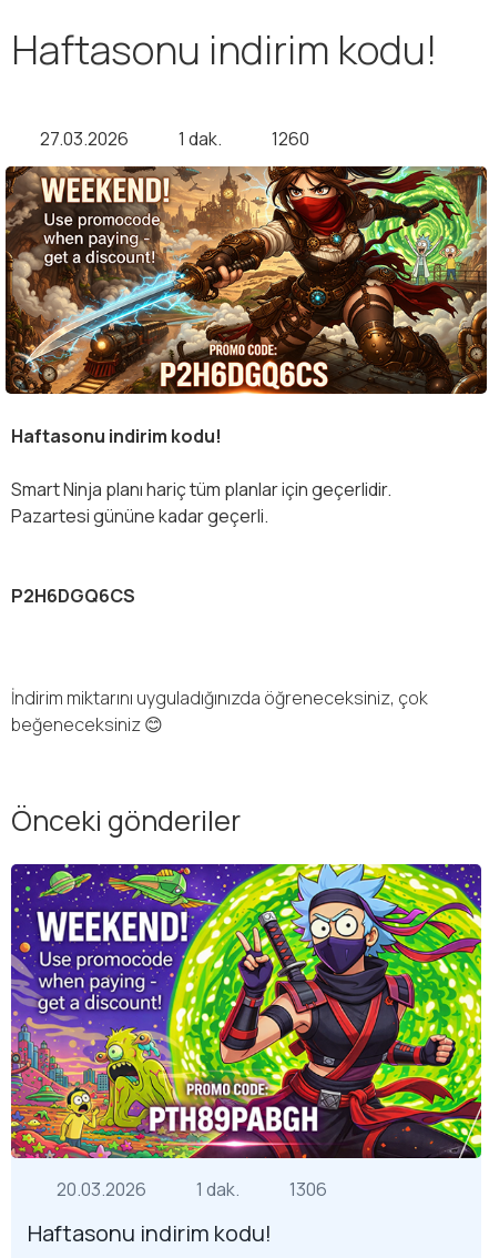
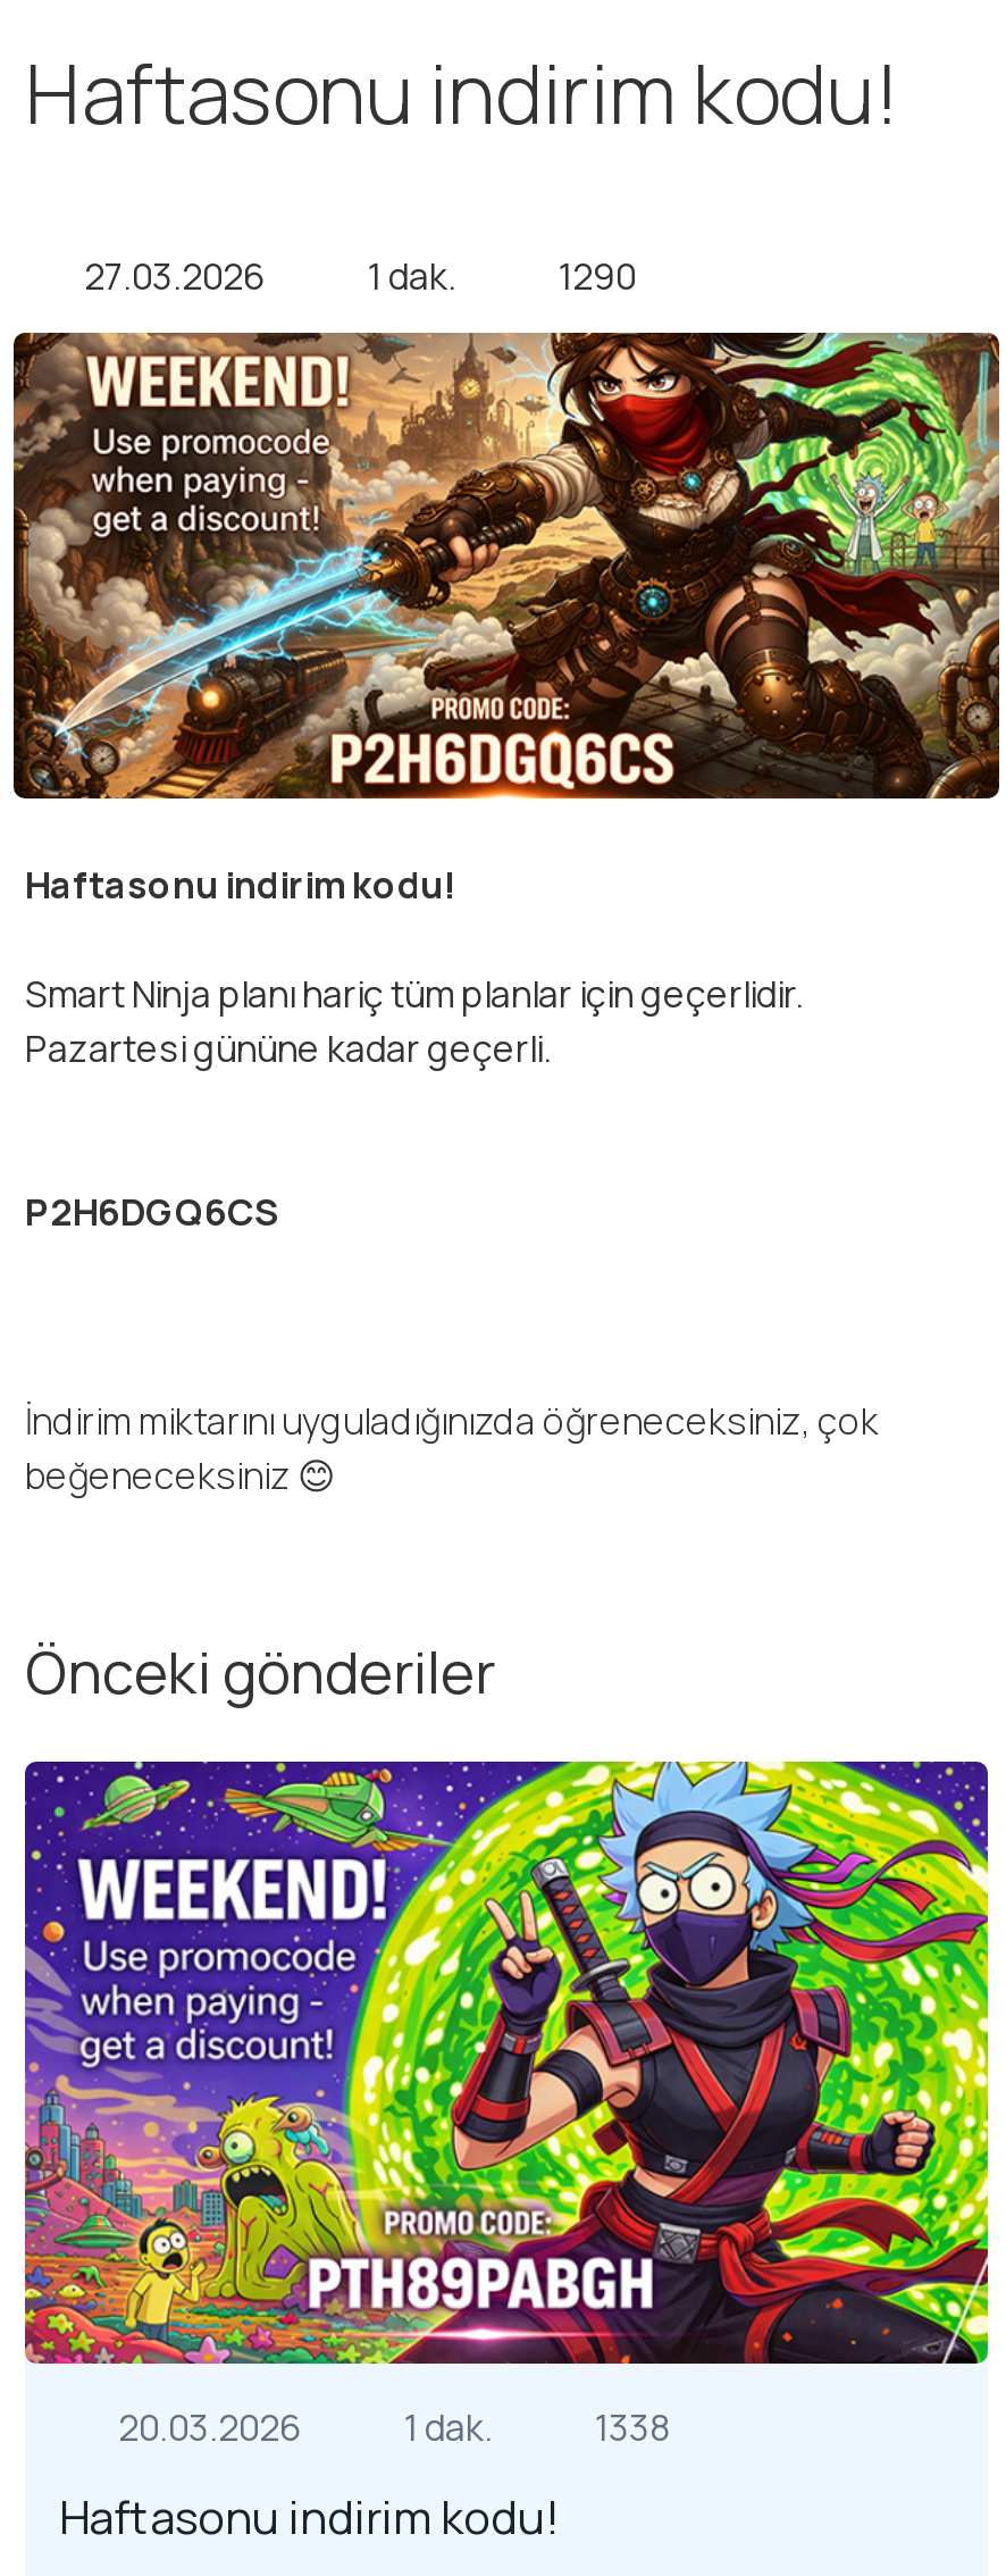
- 1260
+ 1290

- 1306
+ 1338
